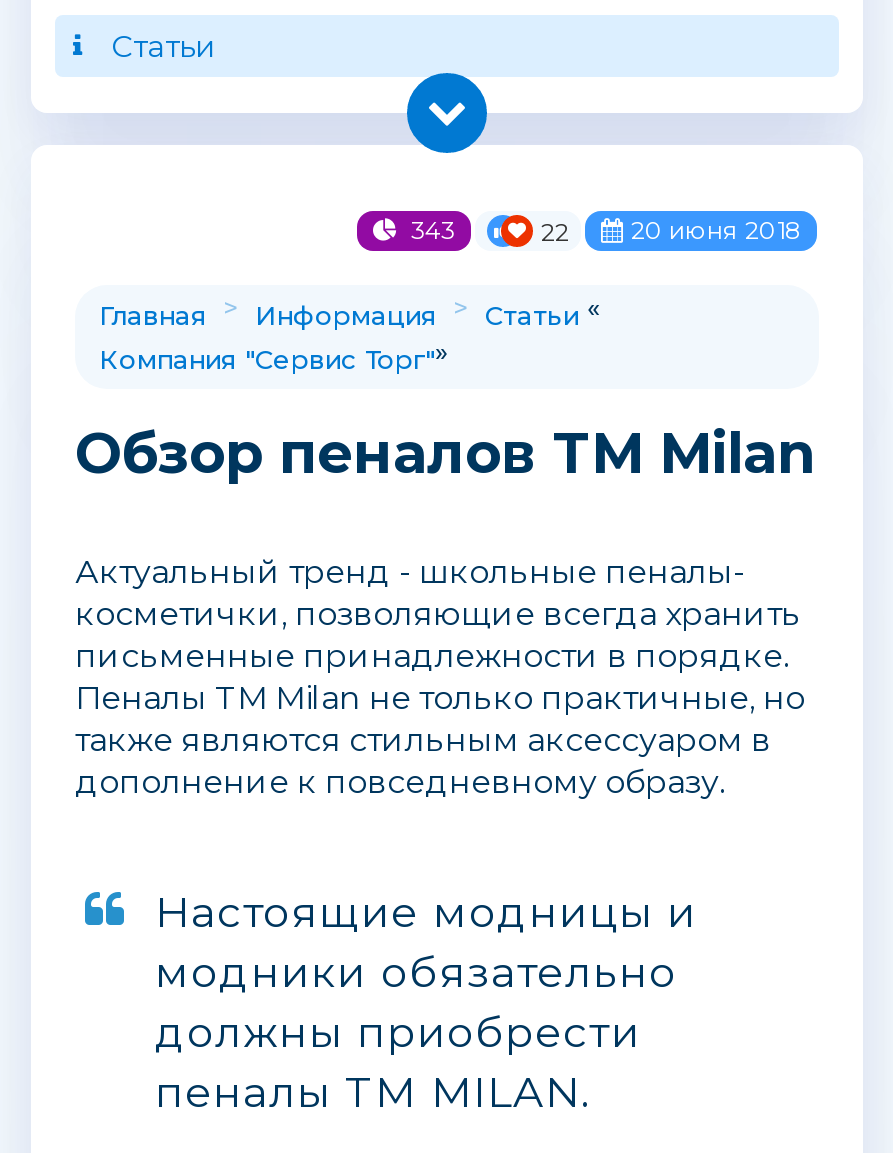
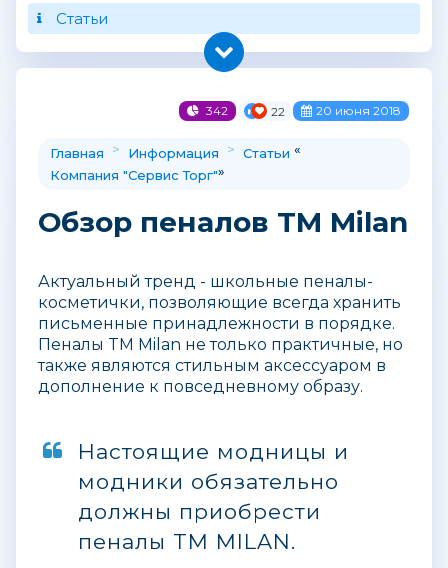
- 343
+ 342
